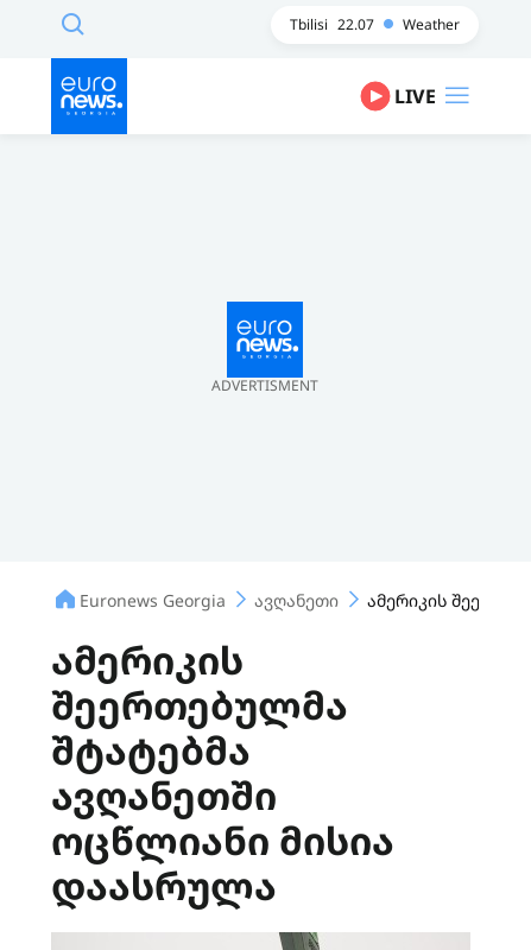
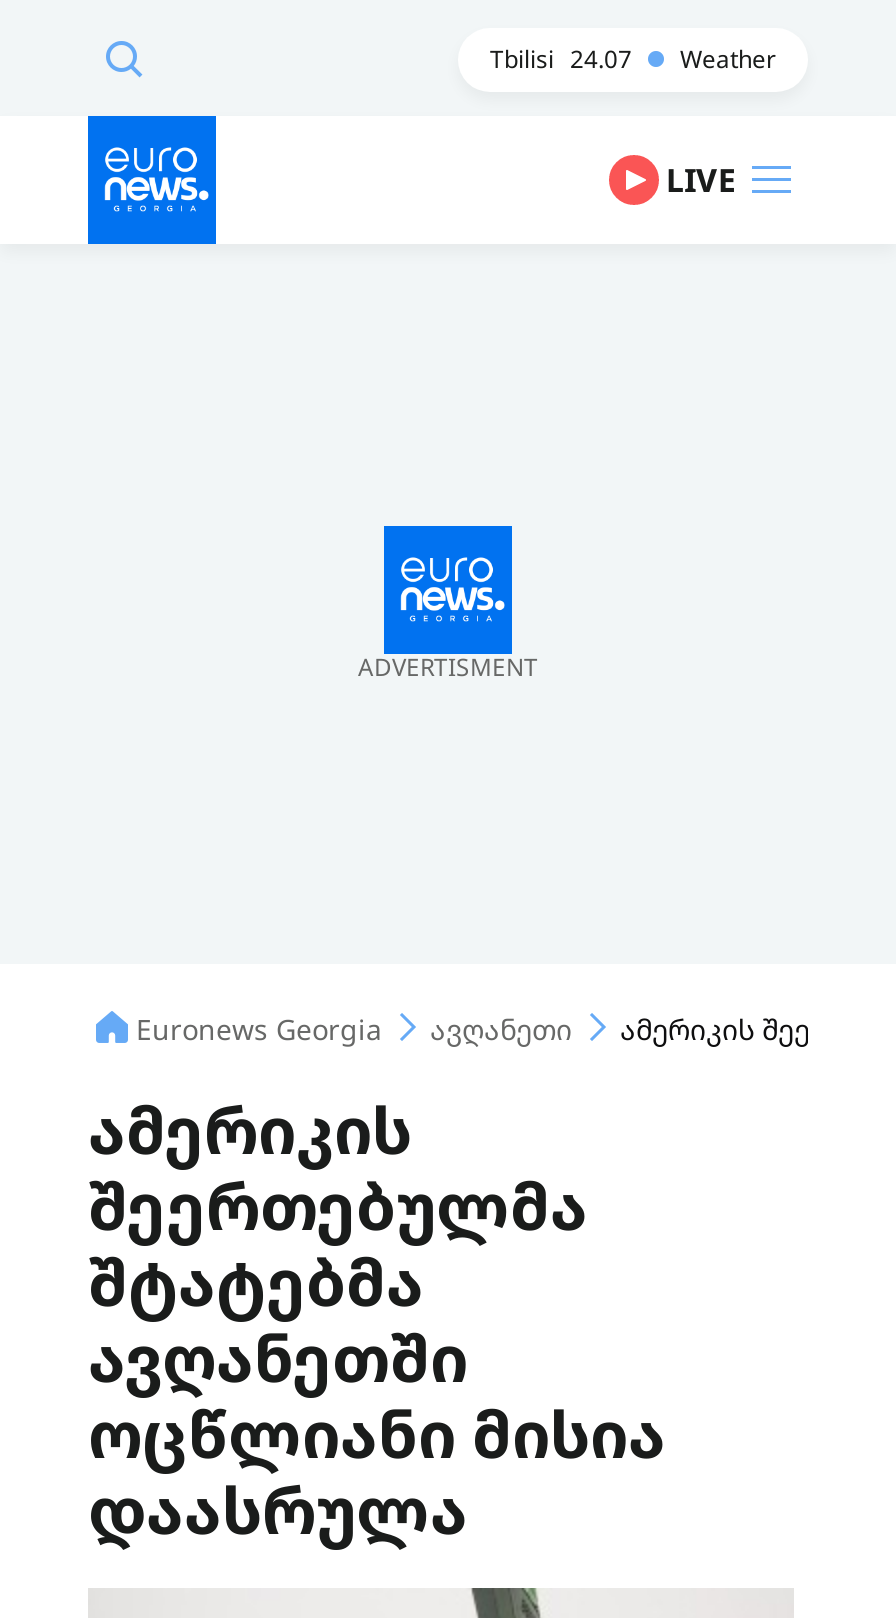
- Tbilisi 22.07 Weather
+ Tbilisi 24.07 Weather
